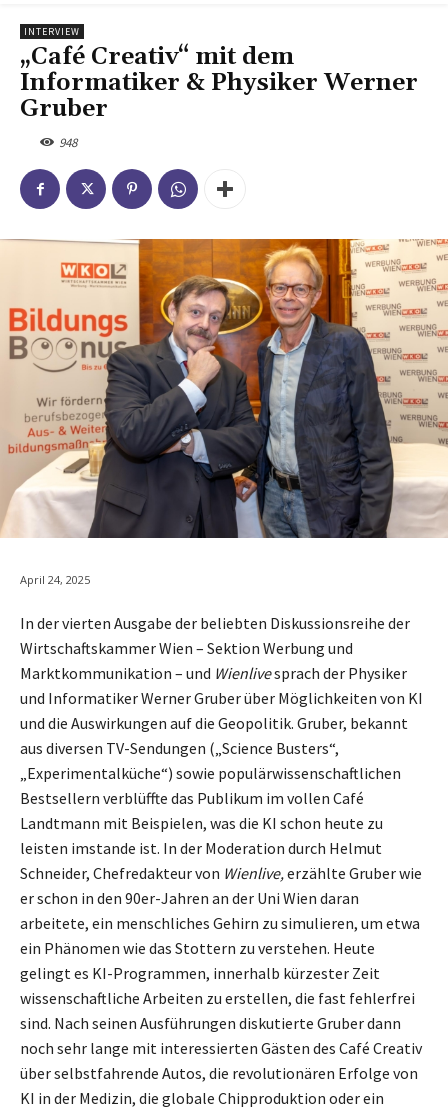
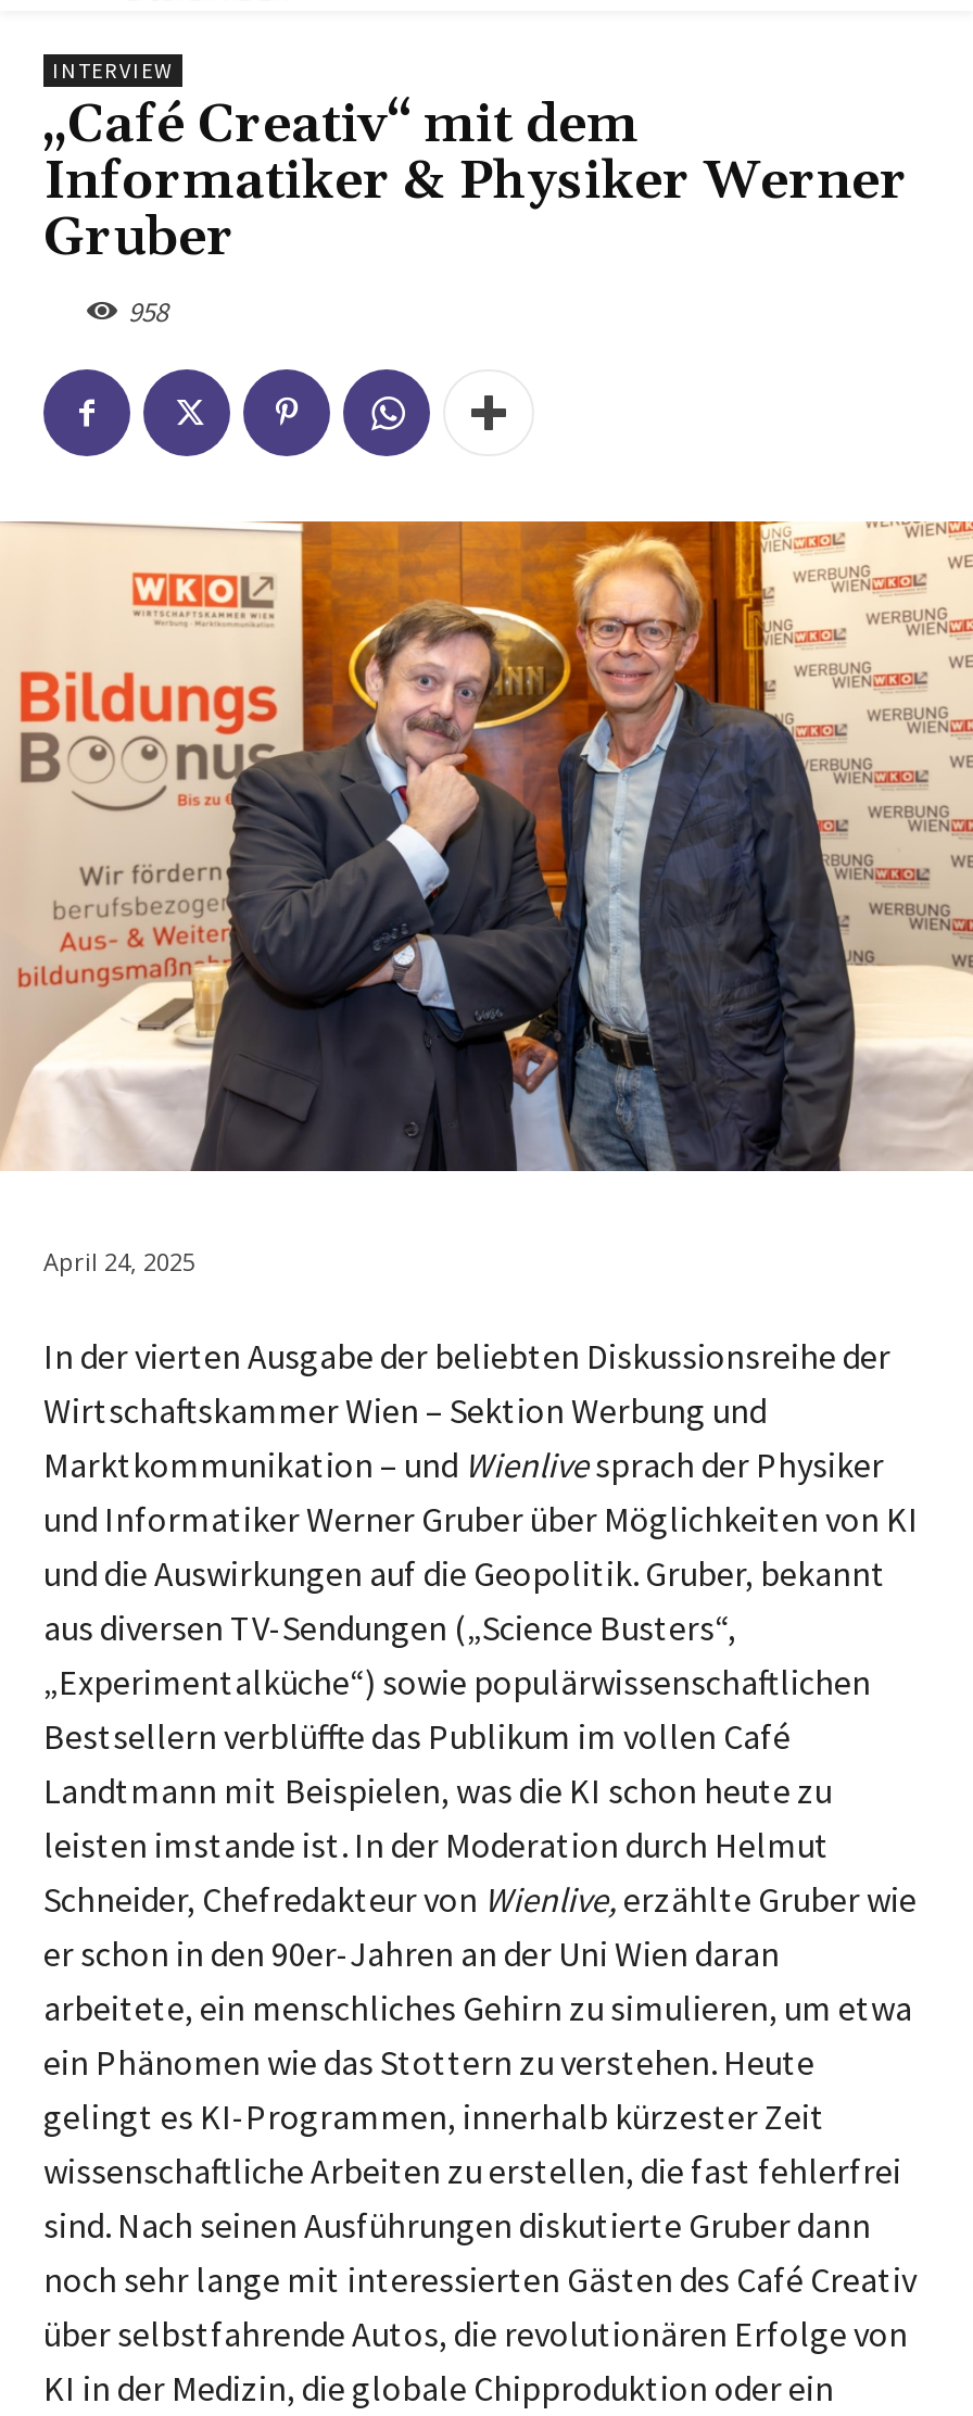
- 948
+ 958
